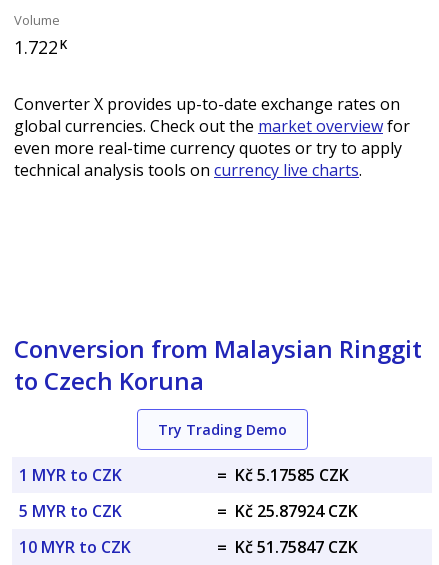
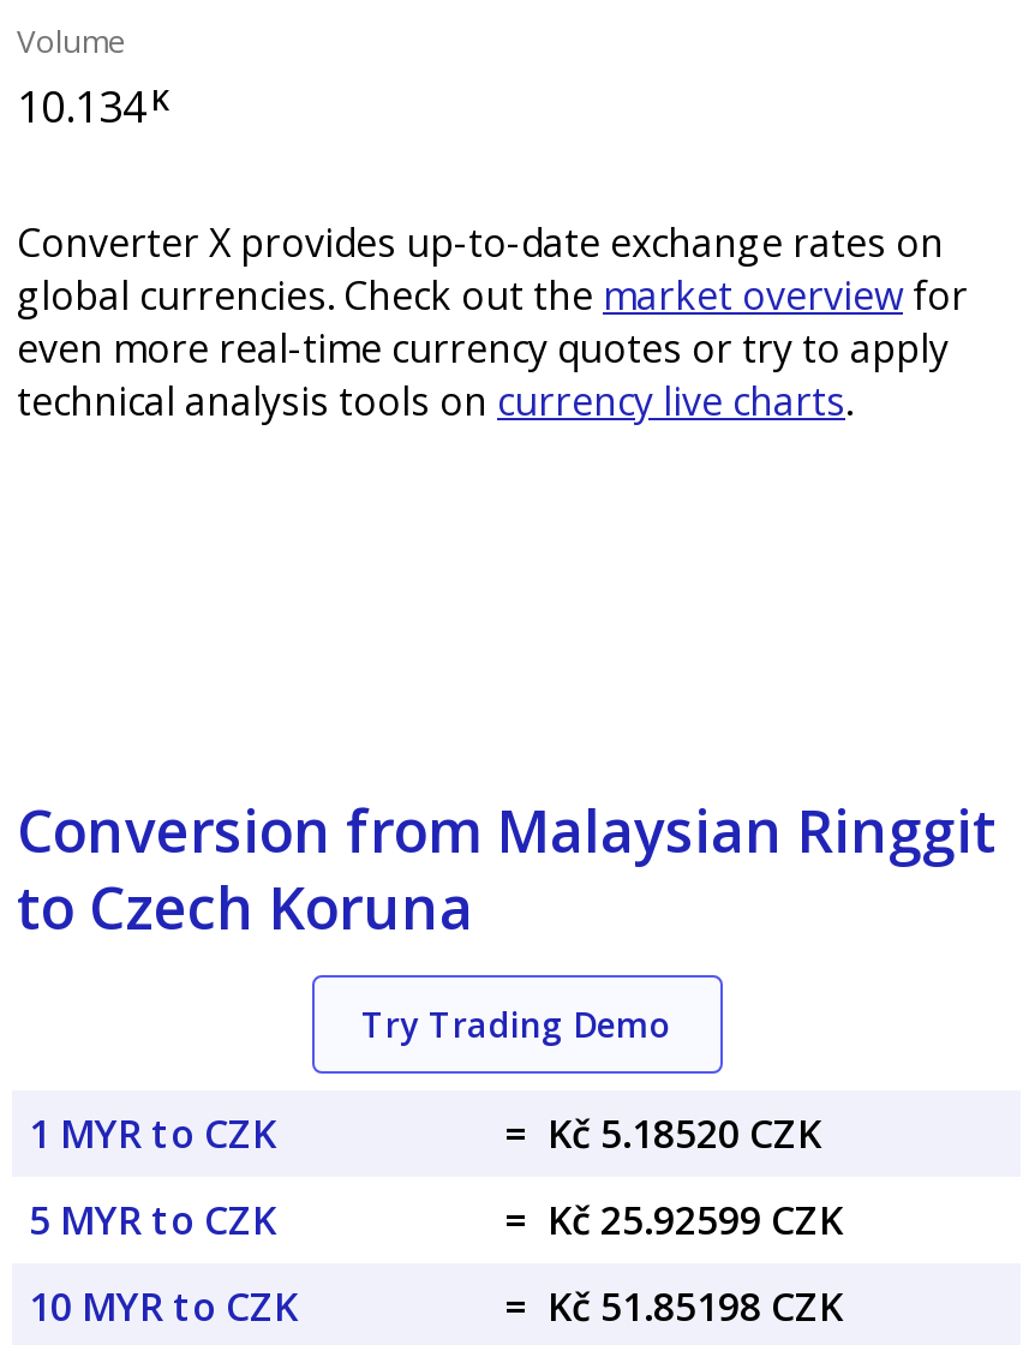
- 1.722 K
+ 10.134 K

- = Kč 5.17585 CZK
+ = Kč 5.18520 CZK

- = Kč 25.87924 CZK
+ = Kč 25.92599 CZK

- = Kč 51.75847 CZK
+ = Kč 51.85198 CZK
